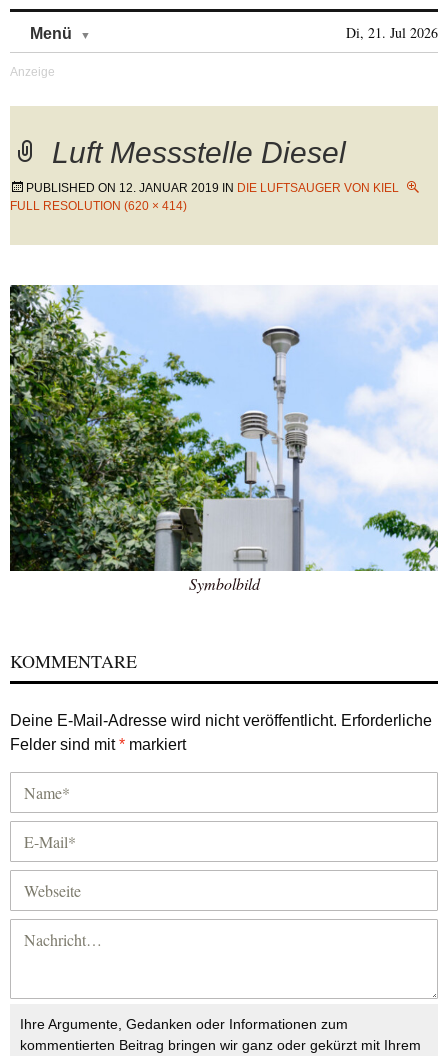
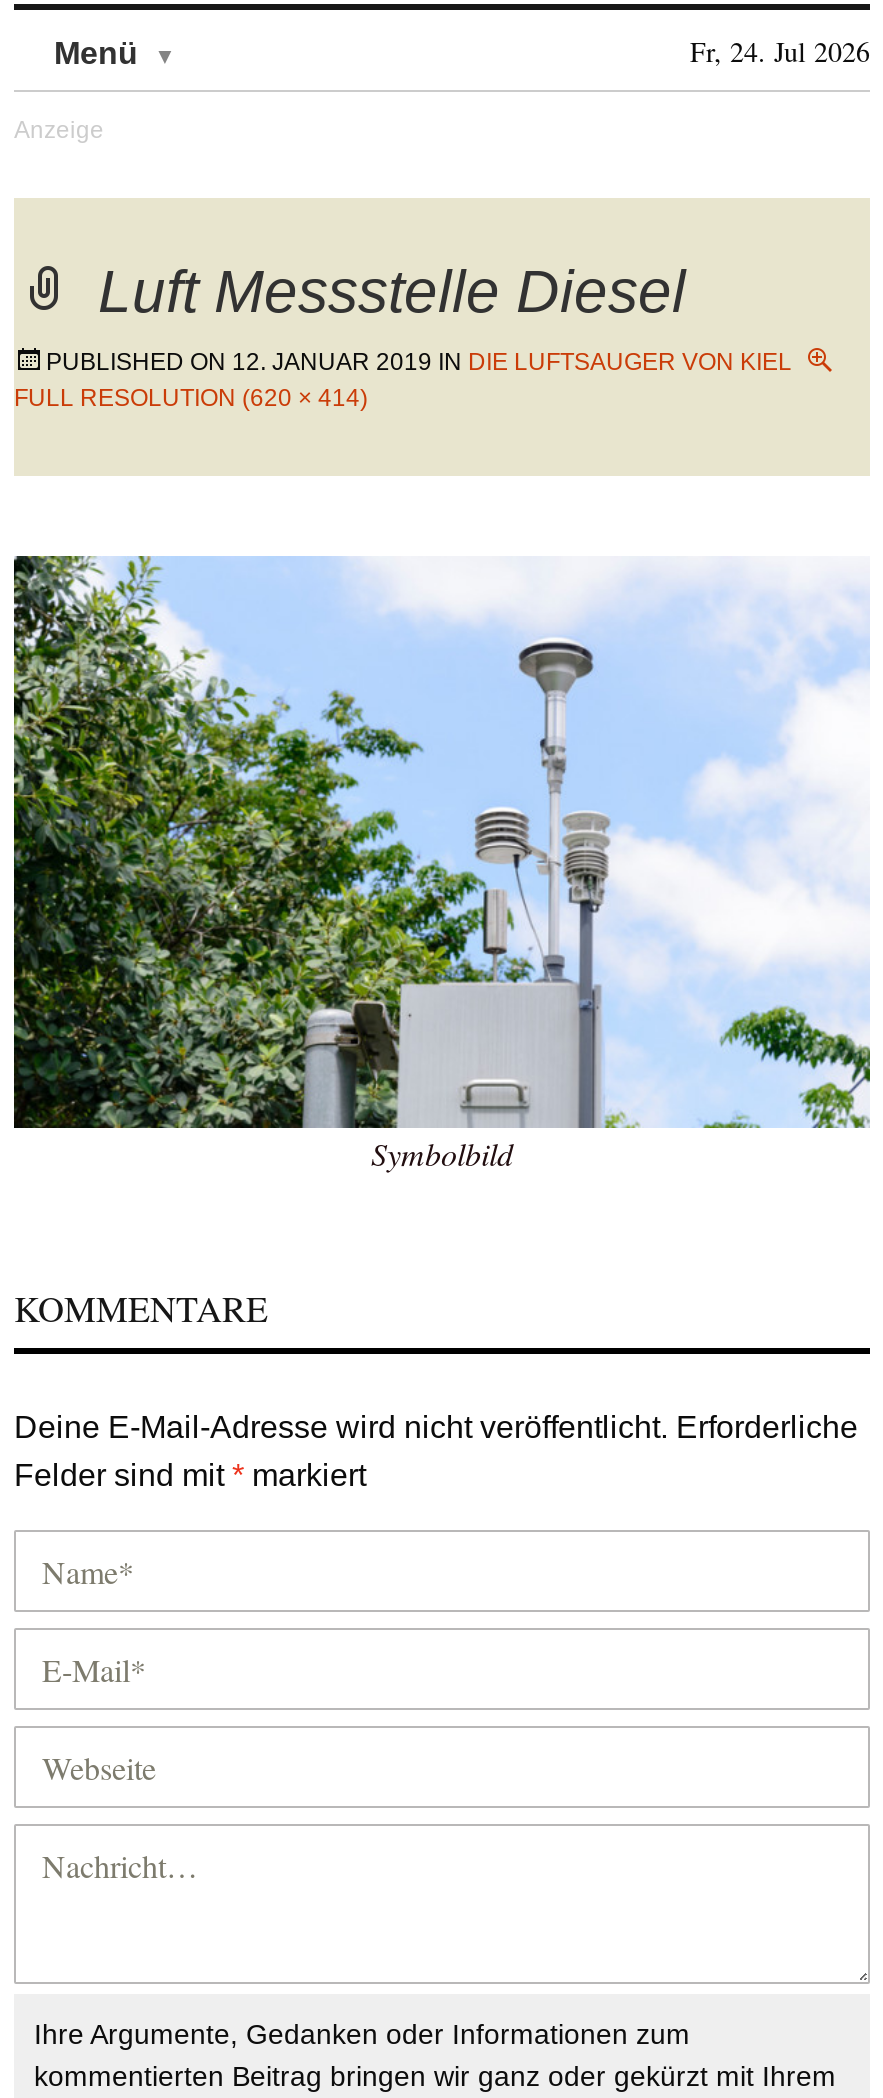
- Di, 21. Jul 2026
+ Fr, 24. Jul 2026
